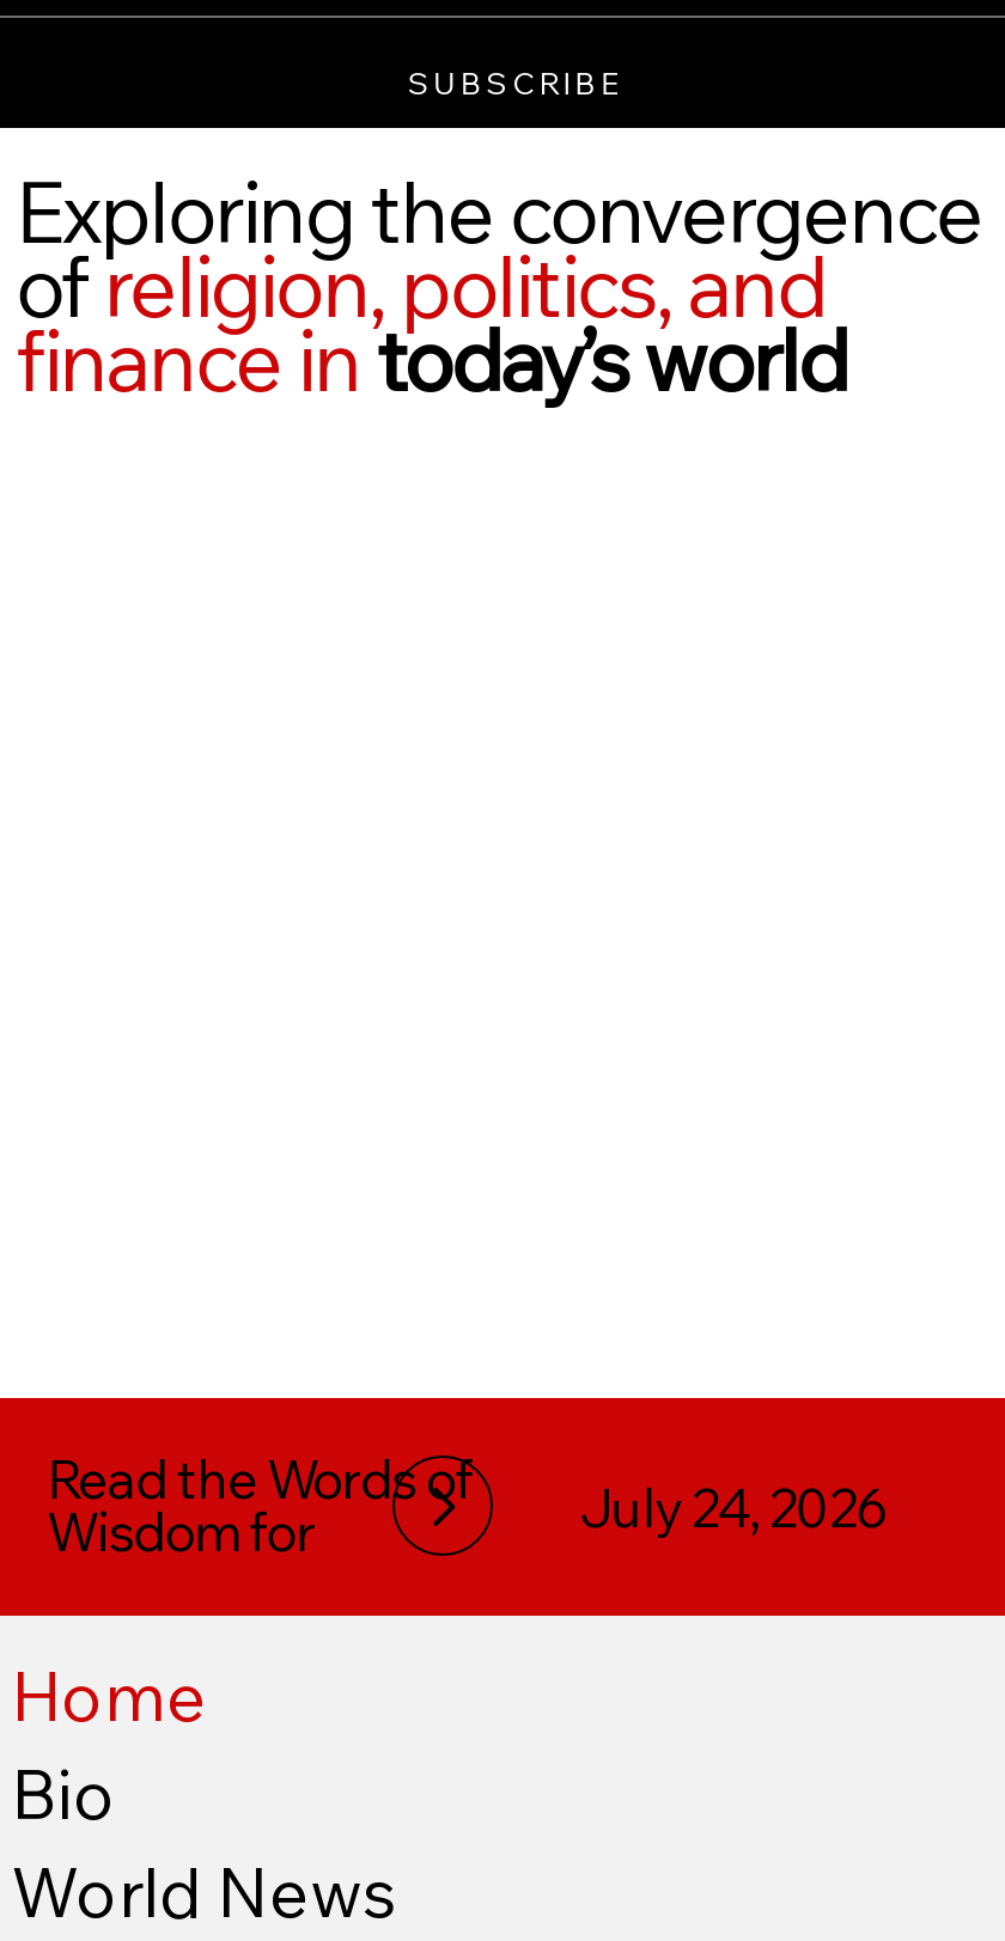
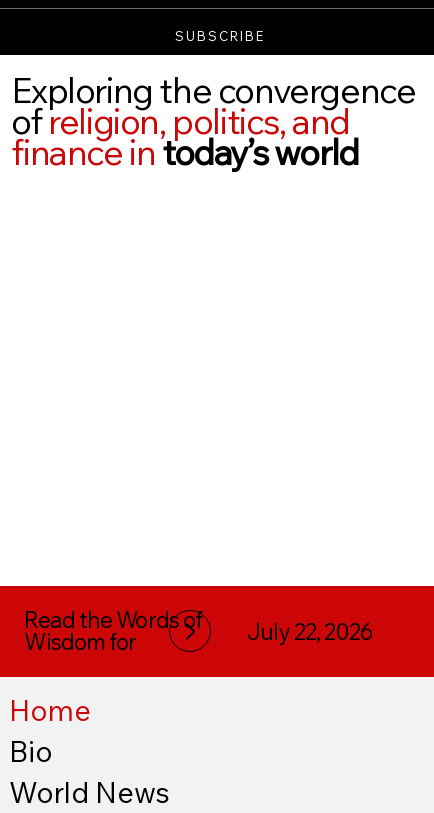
- Read the Words of July 24, 2026
+ Read the Words of July 22, 2026
